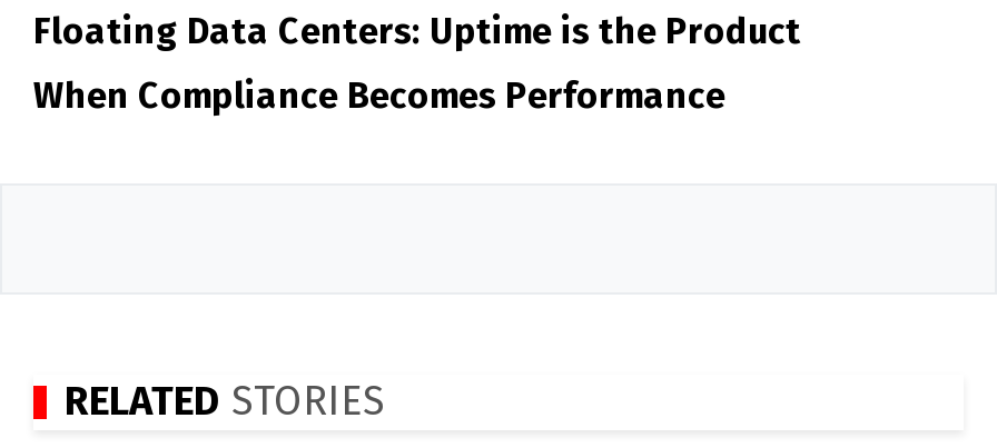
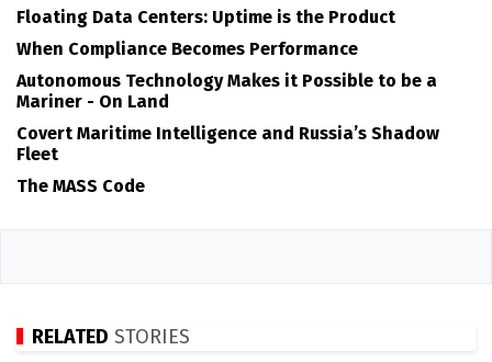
+ Autonomous Technology Makes it Possible to be a
+ Mariner - On Land
+ Covert Maritime Intelligence and Russia’s Shadow
+ Fleet
+ The MASS Code
